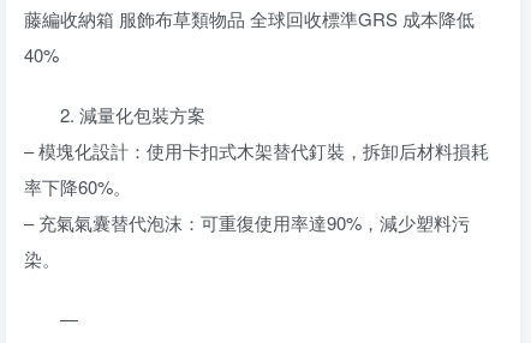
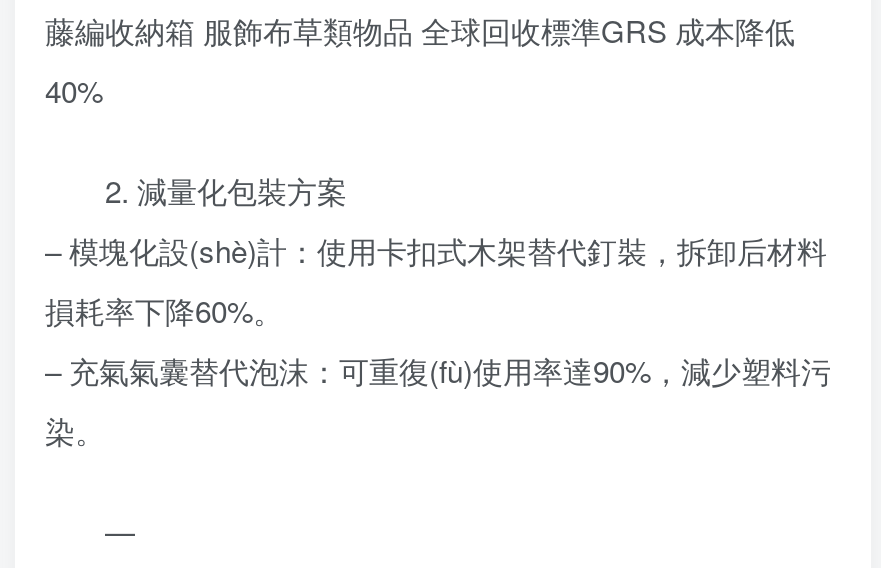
- – 模塊化設計：使用卡扣式木架替代釘裝，拆卸后材料損耗
- 率下降60%。
- – 充氣氣囊替代泡沫：可重復使用率達90%，減少塑料污
+ – 模塊化設(shè)計：使用卡扣式木架替代釘裝，拆卸后材料
+ 損耗率下降60%。
+ – 充氣氣囊替代泡沫：可重復(fù)使用率達90%，減少塑料污
